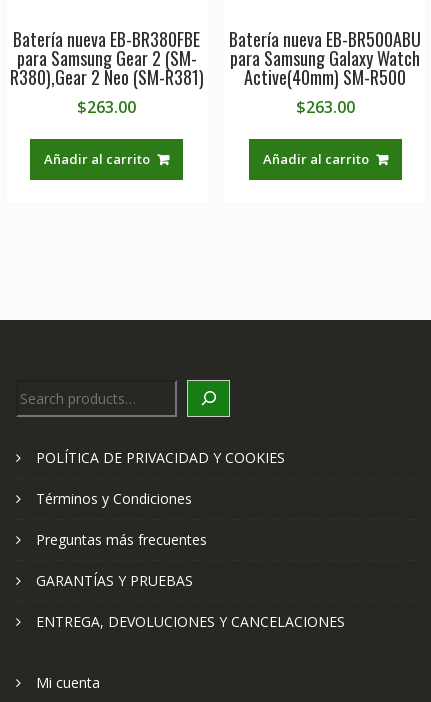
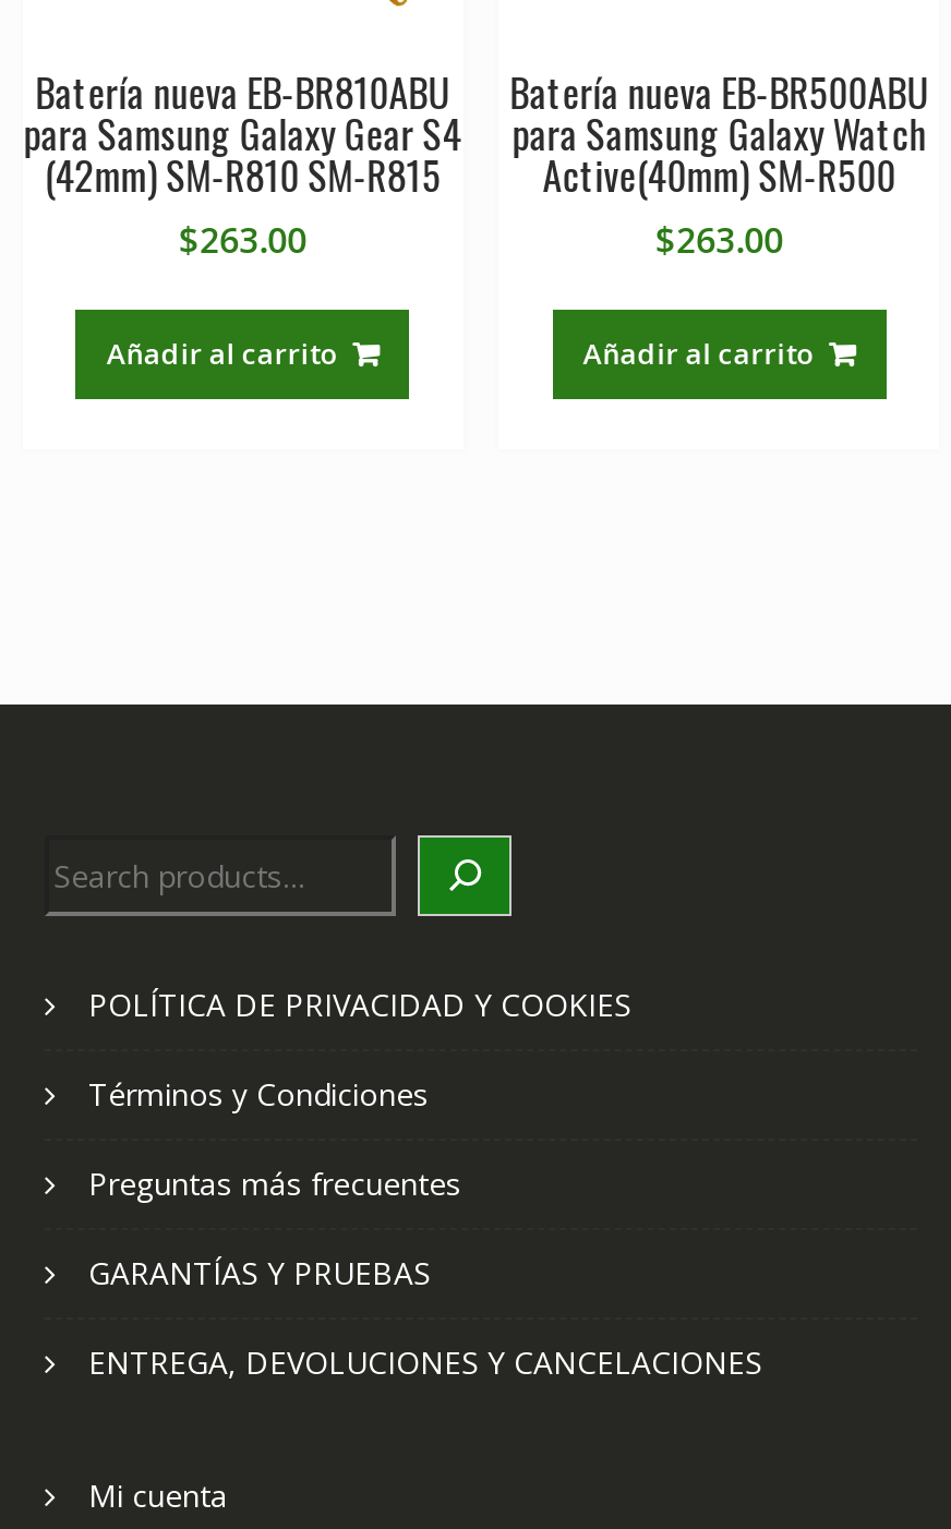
- Batería nueva EB-BR380FBE
- para Samsung Gear 2 (SM-
- R380),Gear 2 Neo (SM-R381)
+ Batería nueva EB-BR810ABU
+ para Samsung Galaxy Gear S4
+ (42mm) SM-R810 SM-R815
